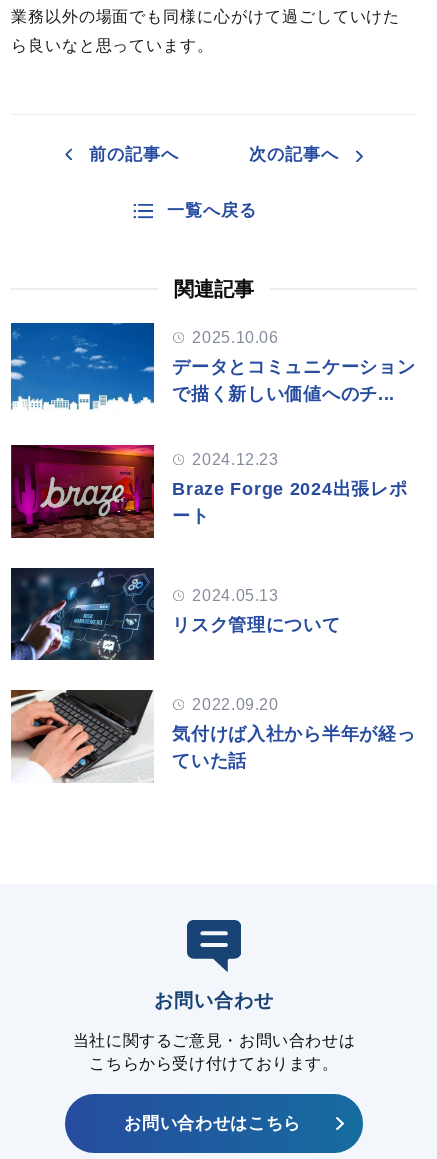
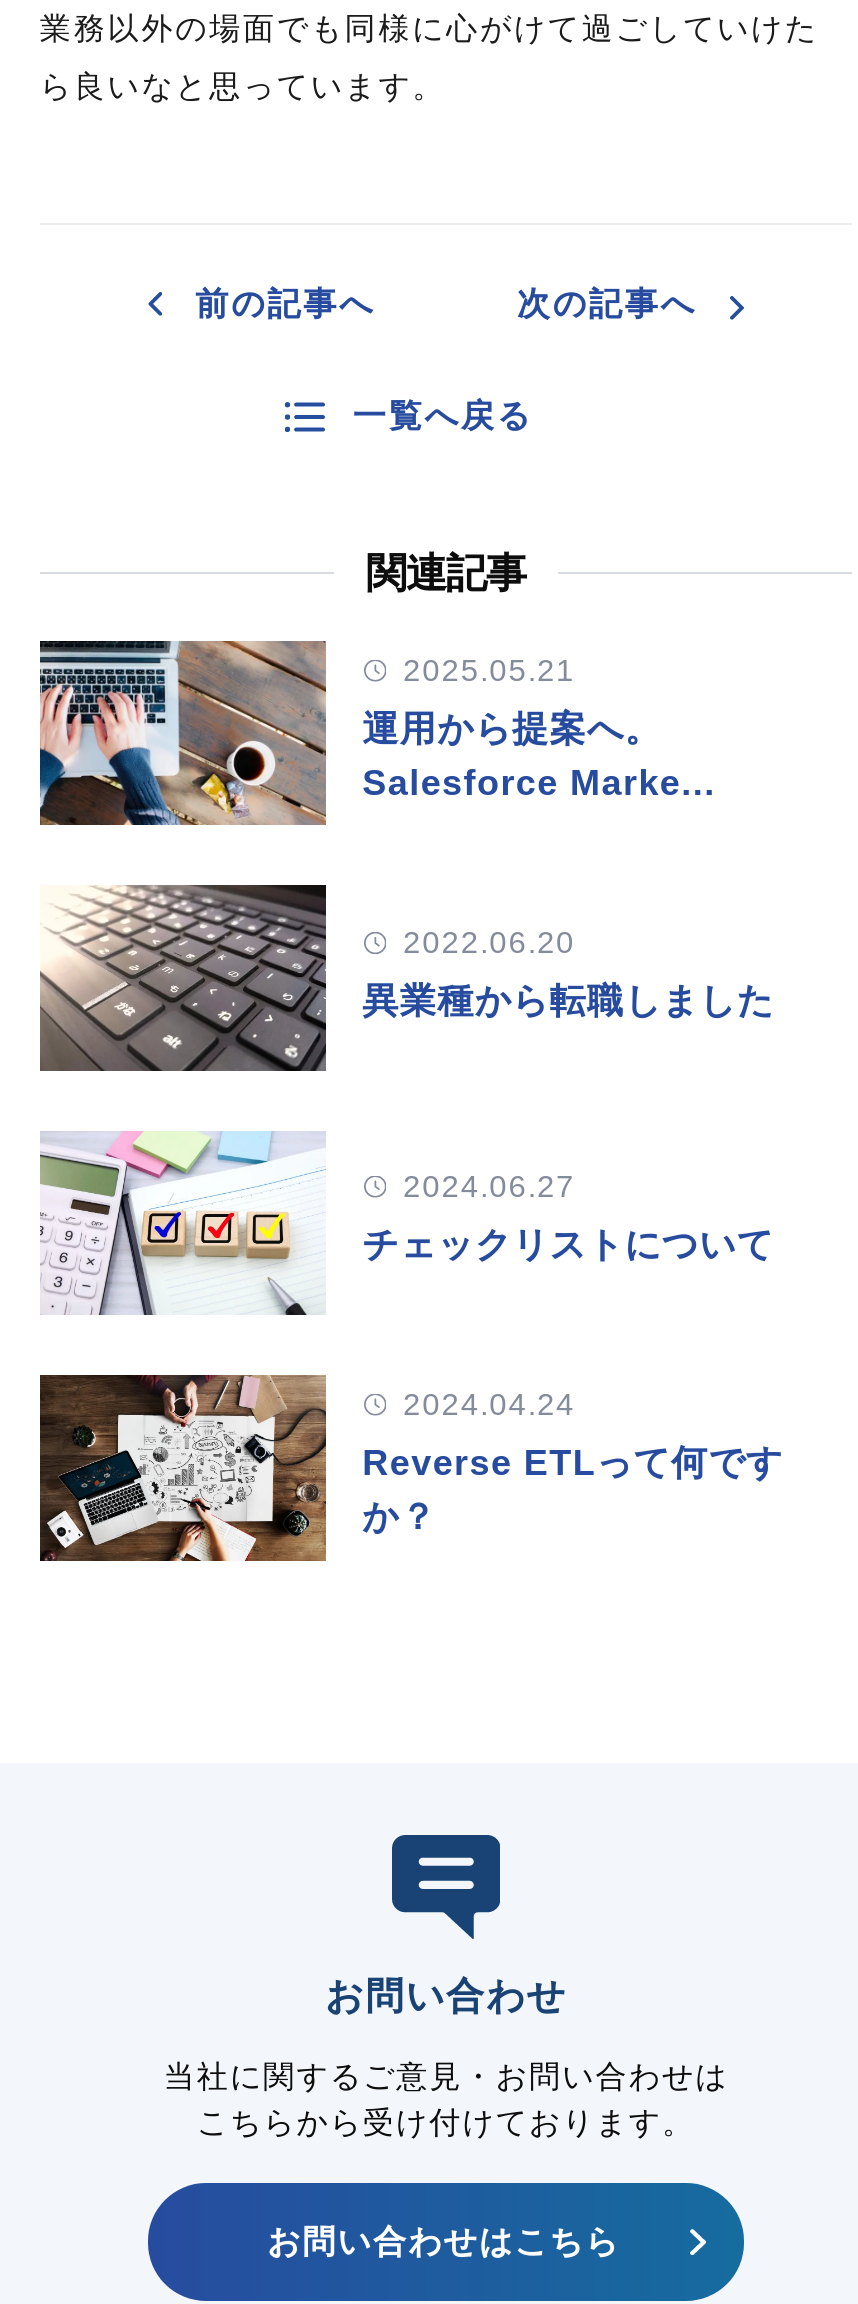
- [image]
- データとコミュニケーション
- で描く新しい価値へのチ...
+ [image]
+ 運用から提案へ。
+ Salesforce Marke...

- 2025.10.06
+ 2025.05.21

- [image]
- Braze Forge 2024出張レポ
- ート
+ [image]
+ 異業種から転職しました

- 2024.12.23
+ 2022.06.20

- [image]
- リスク管理について
+ [image]
+ チェックリストについて

- 2024.05.13
+ 2024.06.27

- [image]
- 気付けば入社から半年が経っ
- ていた話
+ [image]
+ Reverse ETLって何です
+ か？

- 2022.09.20
+ 2024.04.24
